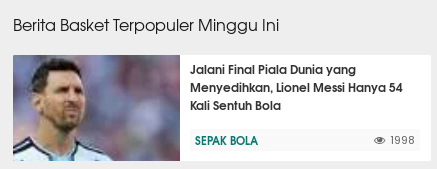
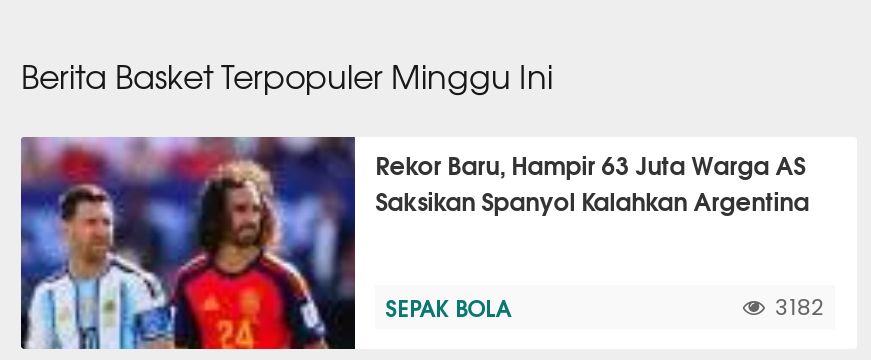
- [image]
- Jalani Final Piala Dunia yang
- Menyedihkan, Lionel Messi Hanya 54
- Kali Sentuh Bola
+ [image]
+ Rekor Baru, Hampir 63 Juta Warga AS
+ Saksikan Spanyol Kalahkan Argentina

- 1998
+ 3182
